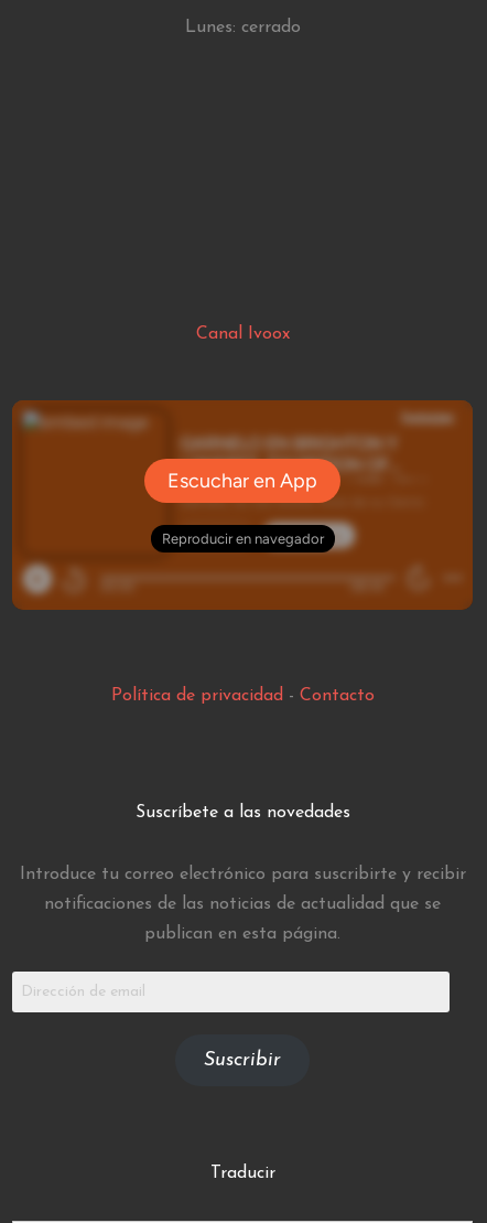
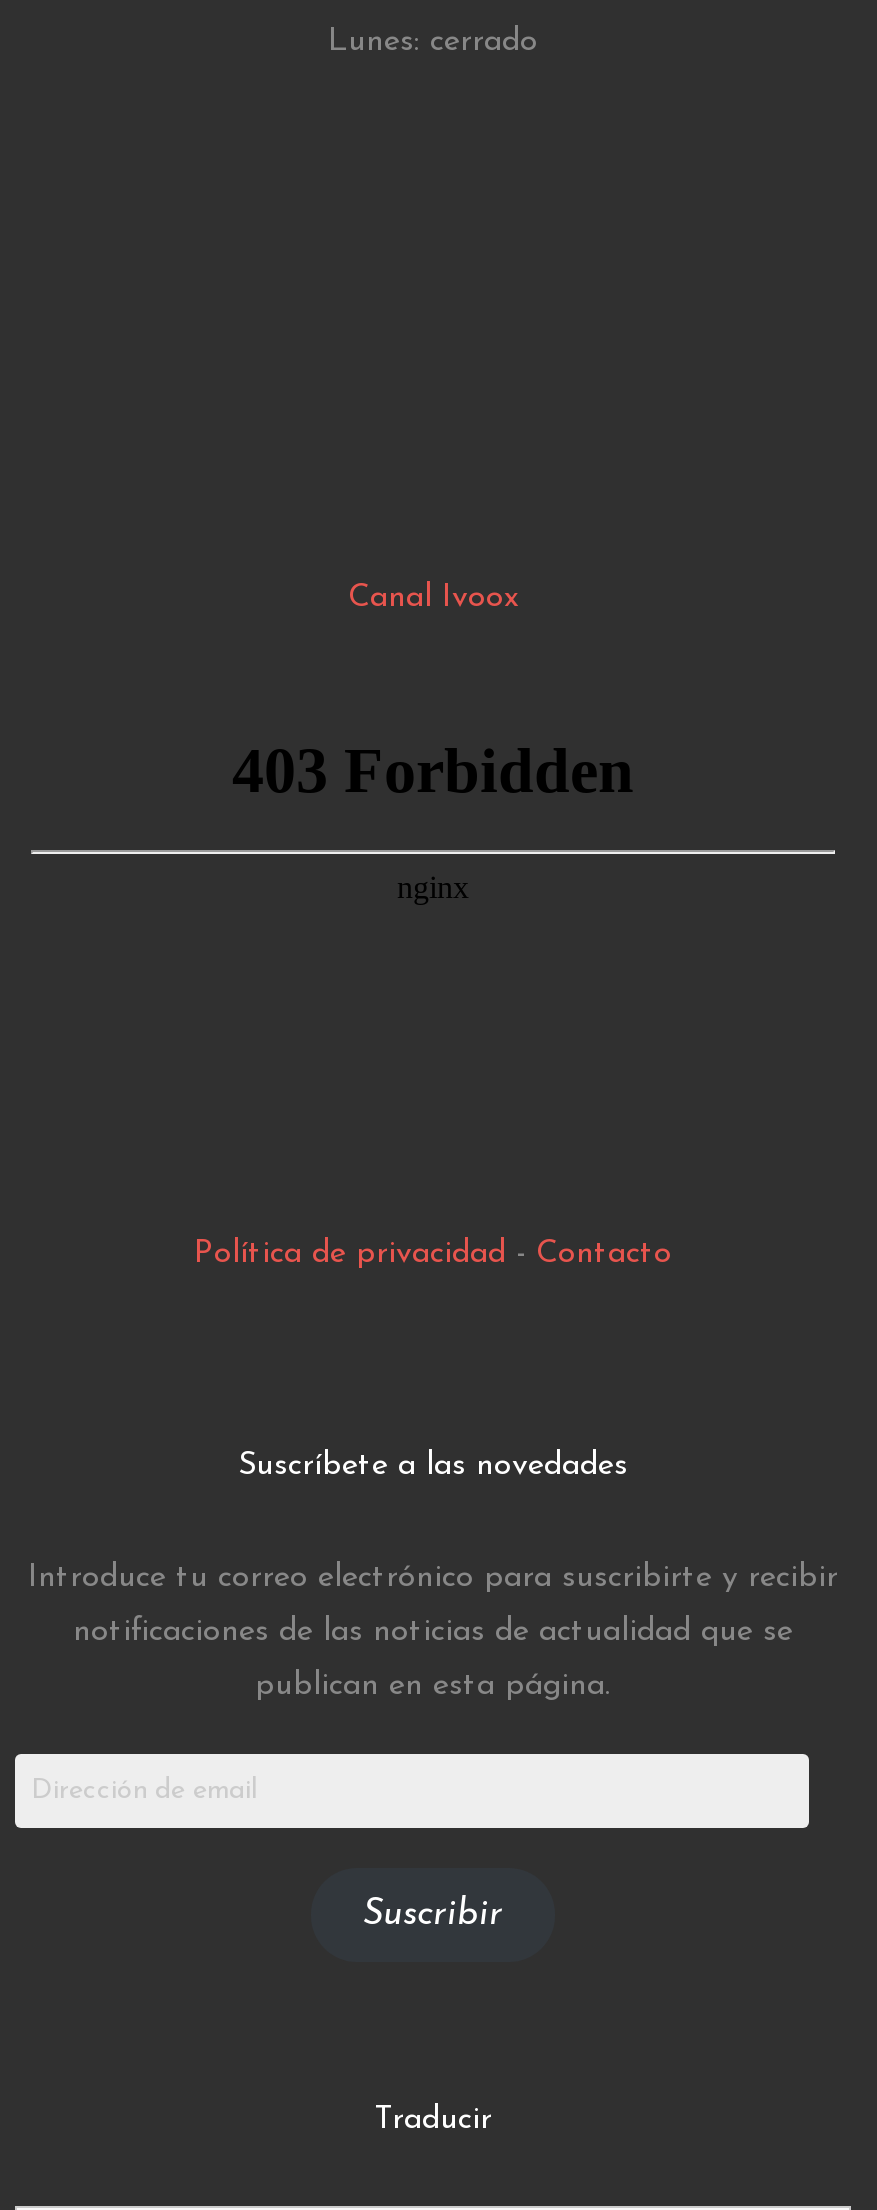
- [image]
